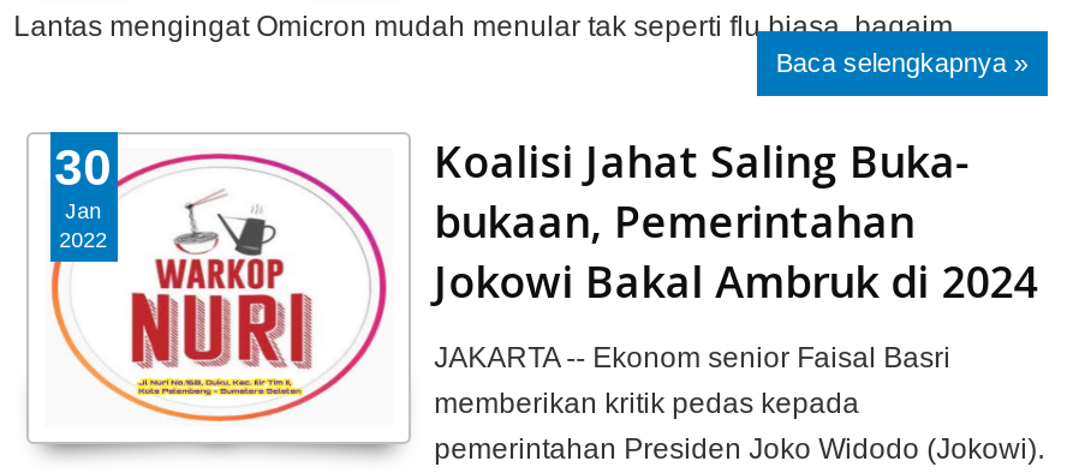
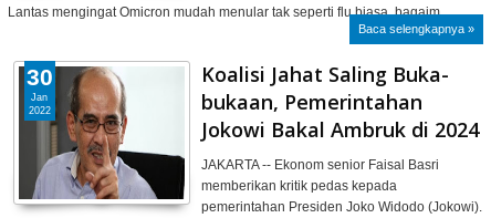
- [image]
+ [image]
